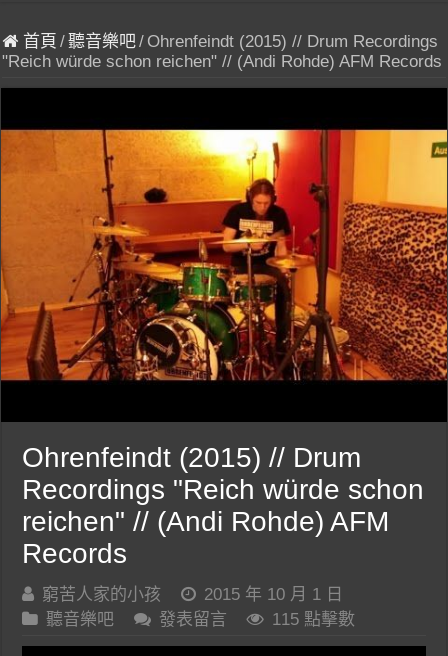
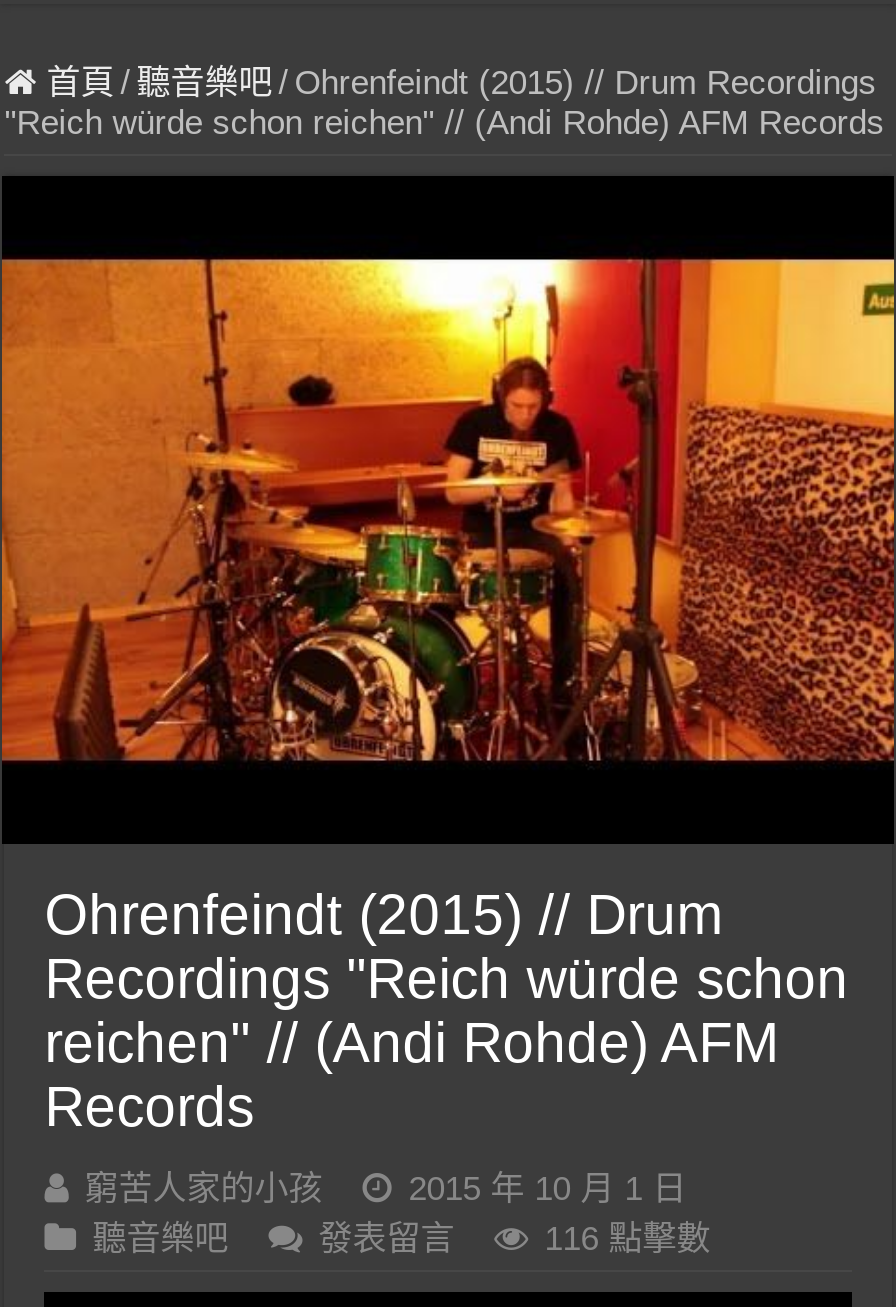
- 115 點擊數
+ 116 點擊數
